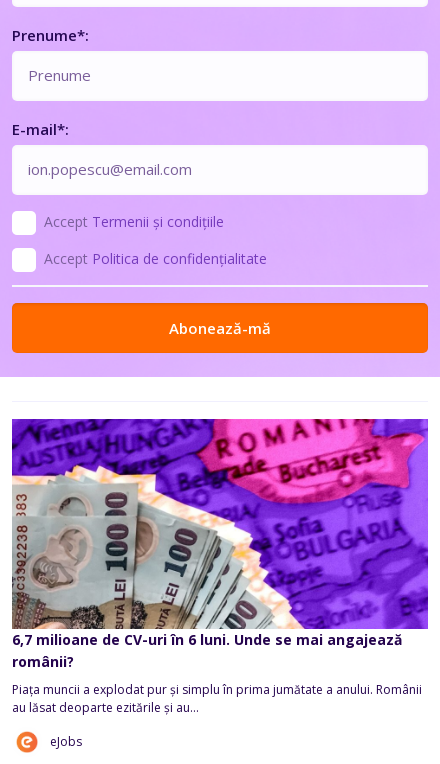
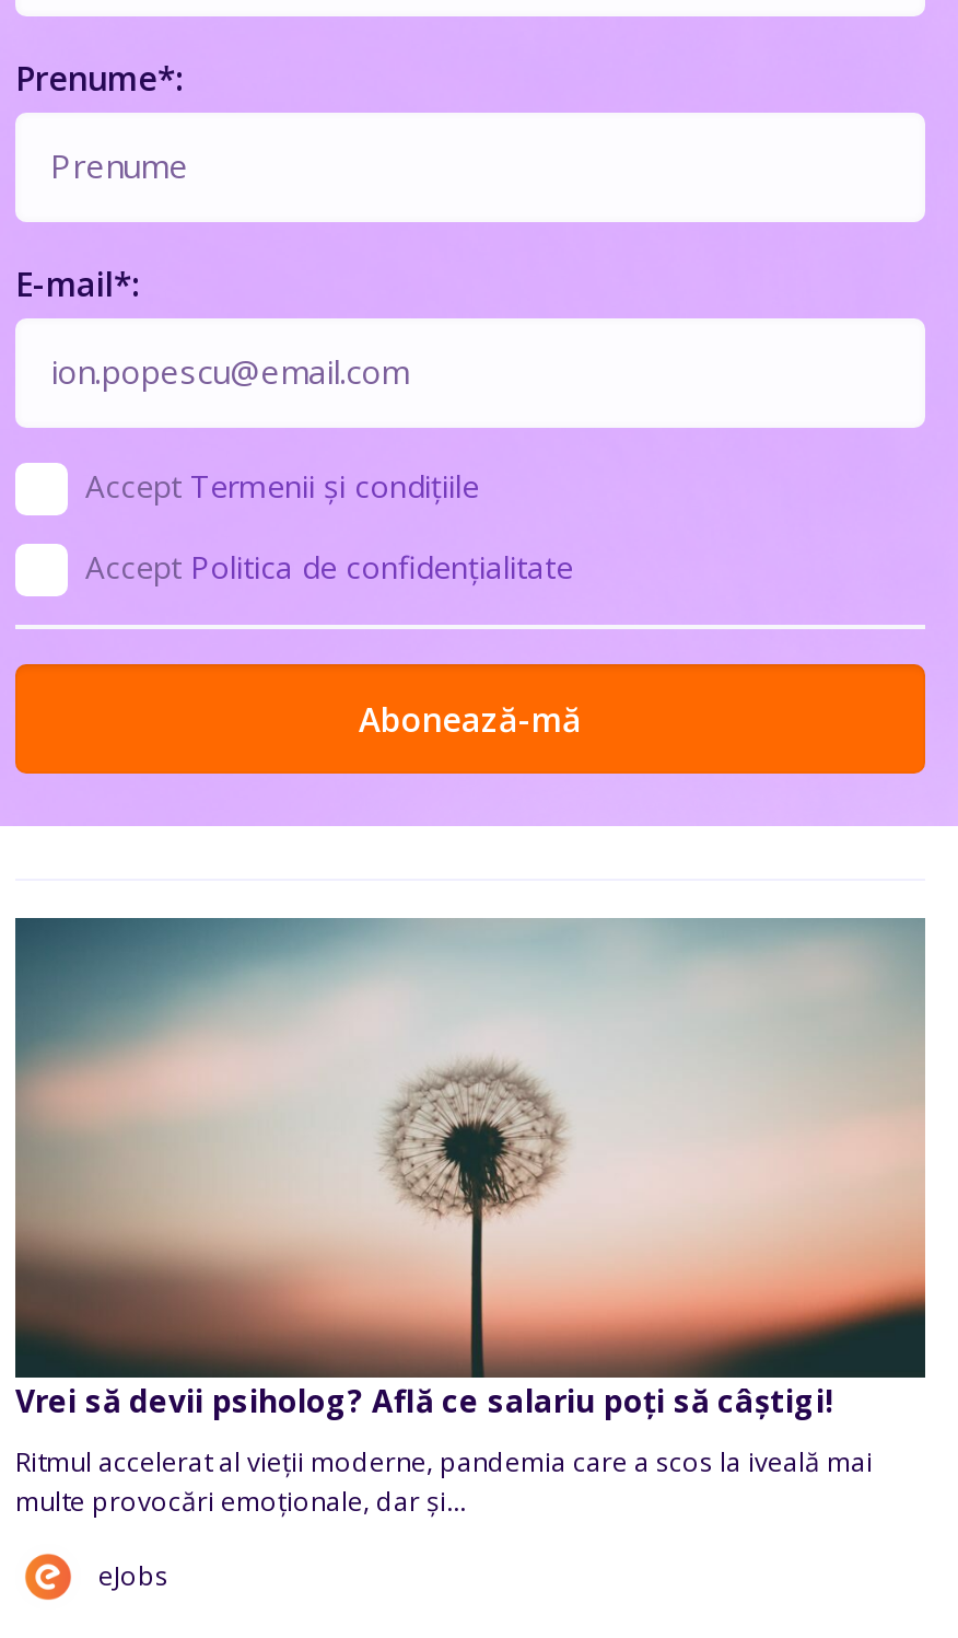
- [image]
- 6,7 milioane de CV-uri în 6 luni. Unde se mai angajează
- românii?
+ [image]
+ Vrei să devii psiholog? Află ce salariu poți să câștigi!

- Piața muncii a explodat pur și simplu în prima jumătate a anului. Românii
- au lăsat deoparte ezitările și au...
+ Ritmul accelerat al vieții moderne, pandemia care a scos la iveală mai
+ multe provocări emoționale, dar și...
